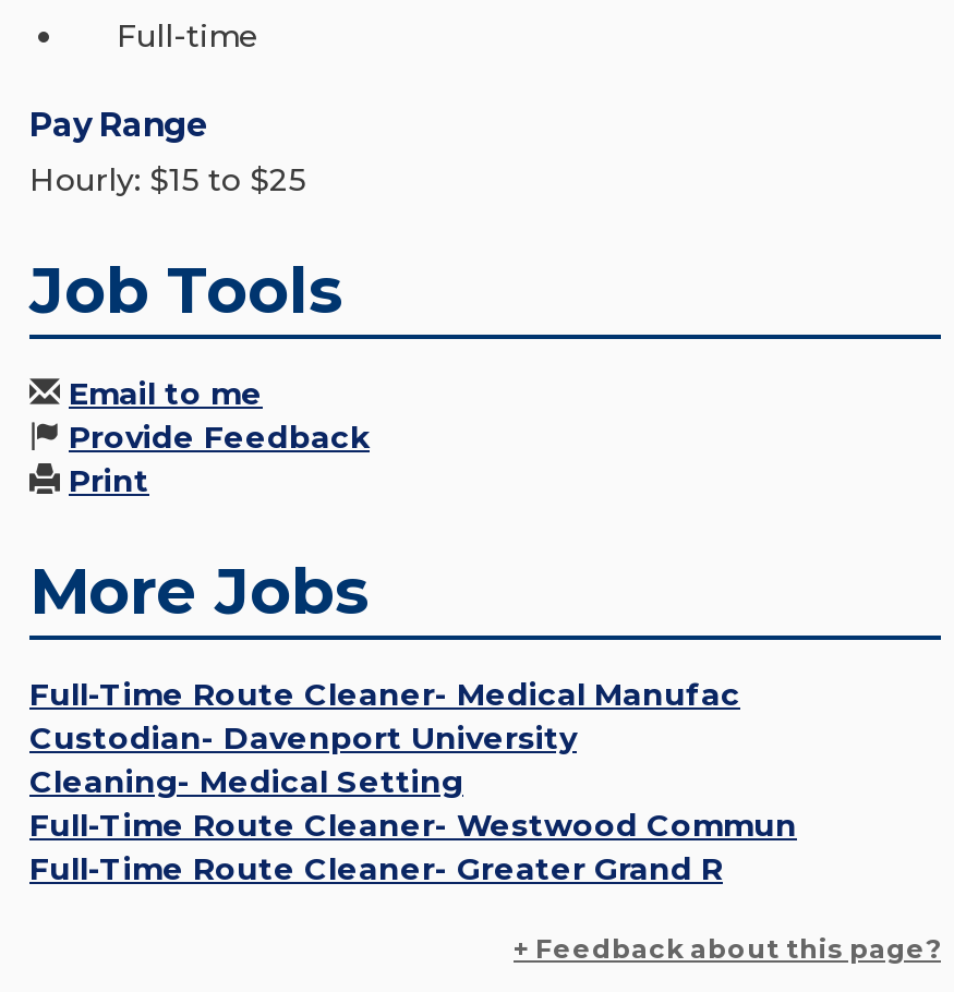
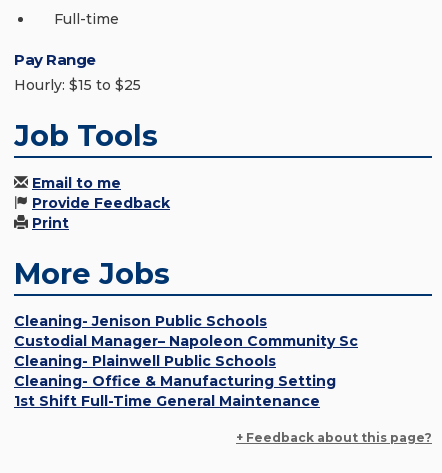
- Full-Time Route Cleaner- Medical Manufac
- Custodian- Davenport University
- Cleaning- Medical Setting
- Full-Time Route Cleaner- Westwood Commun
- Full-Time Route Cleaner- Greater Grand R
+ Cleaning- Jenison Public Schools
+ Custodial Manager– Napoleon Community Sc
+ Cleaning- Plainwell Public Schools
+ Cleaning- Office & Manufacturing Setting
+ 1st Shift Full-Time General Maintenance
